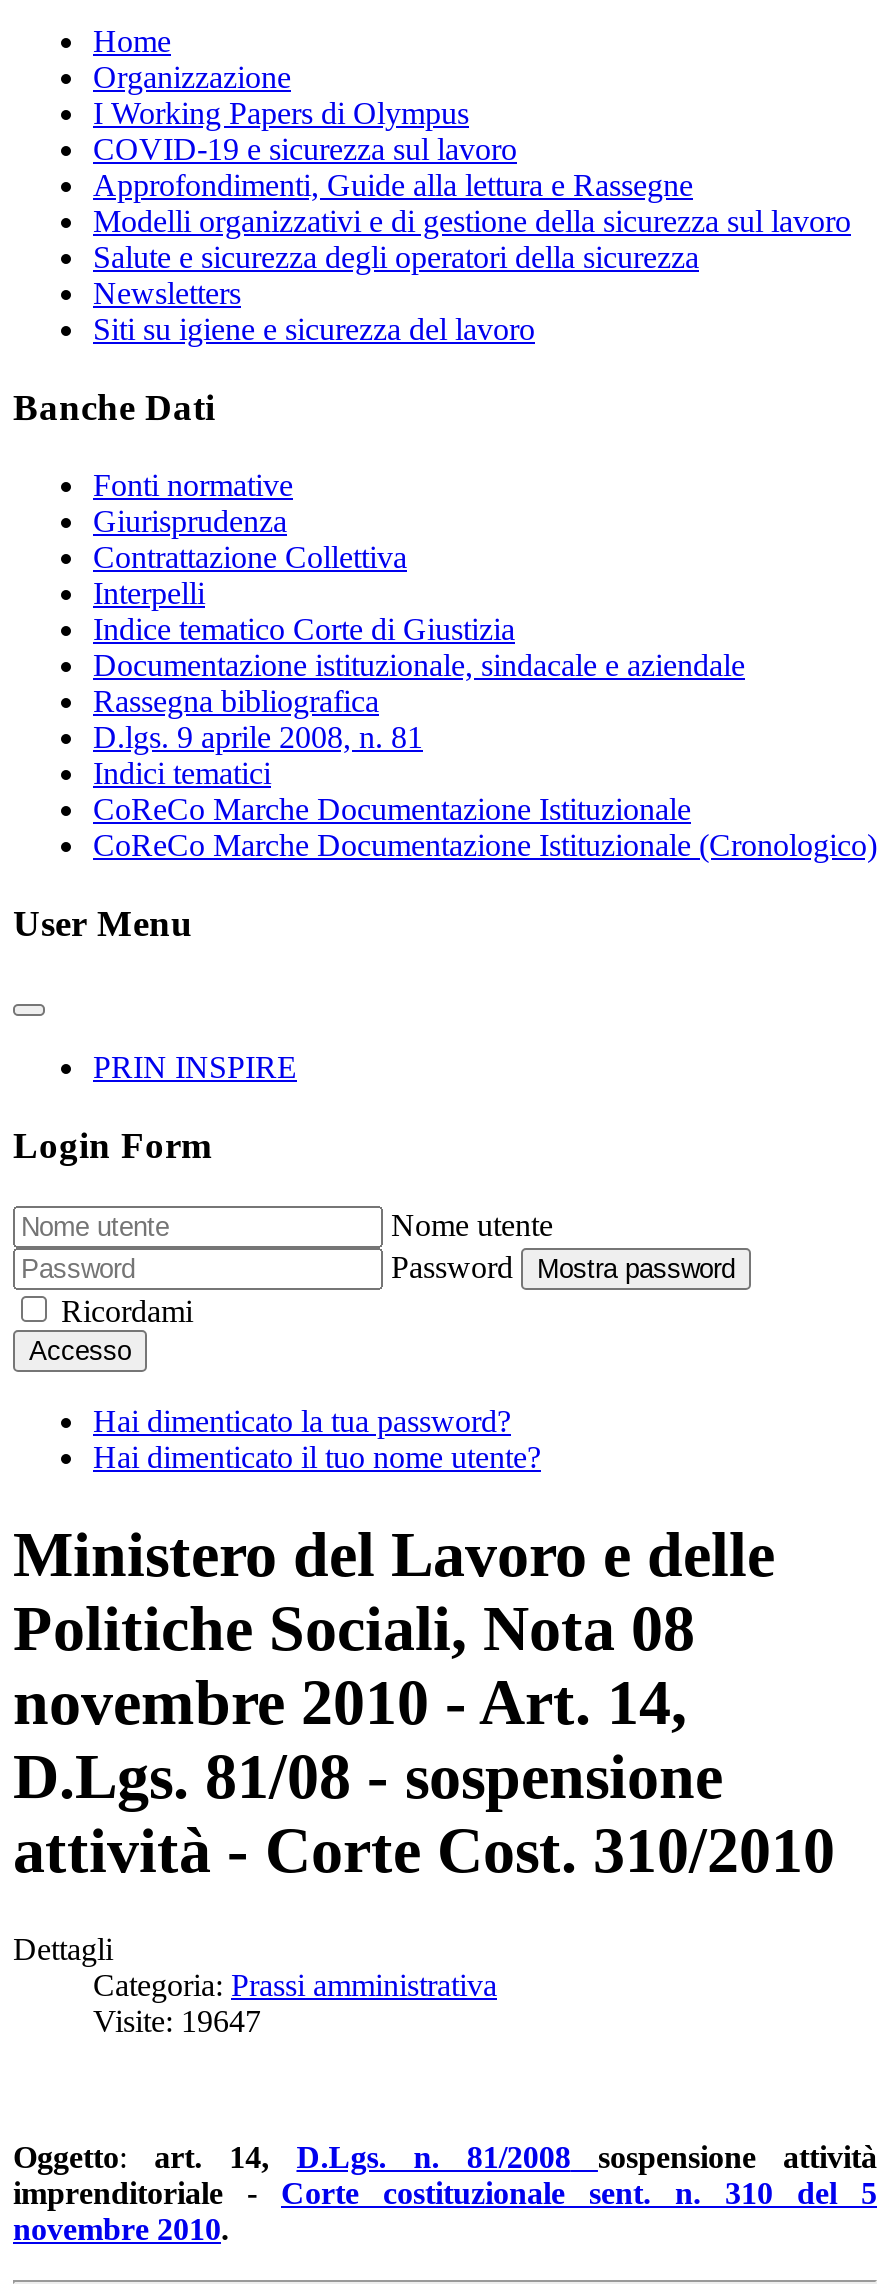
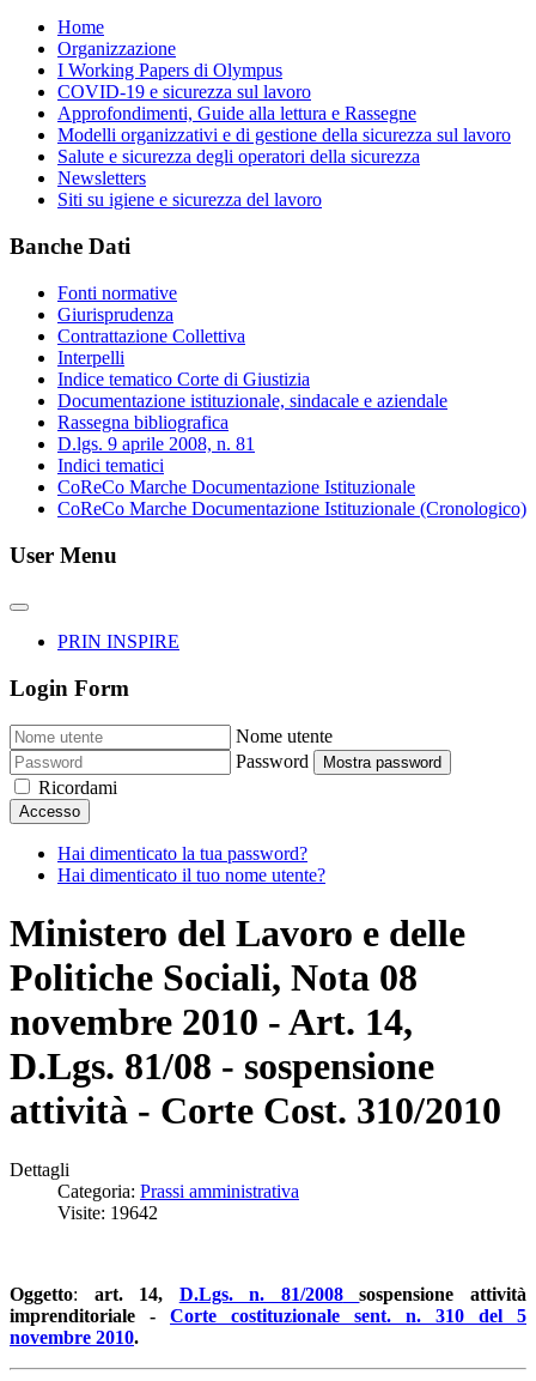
- Visite: 19647
+ Visite: 19642
